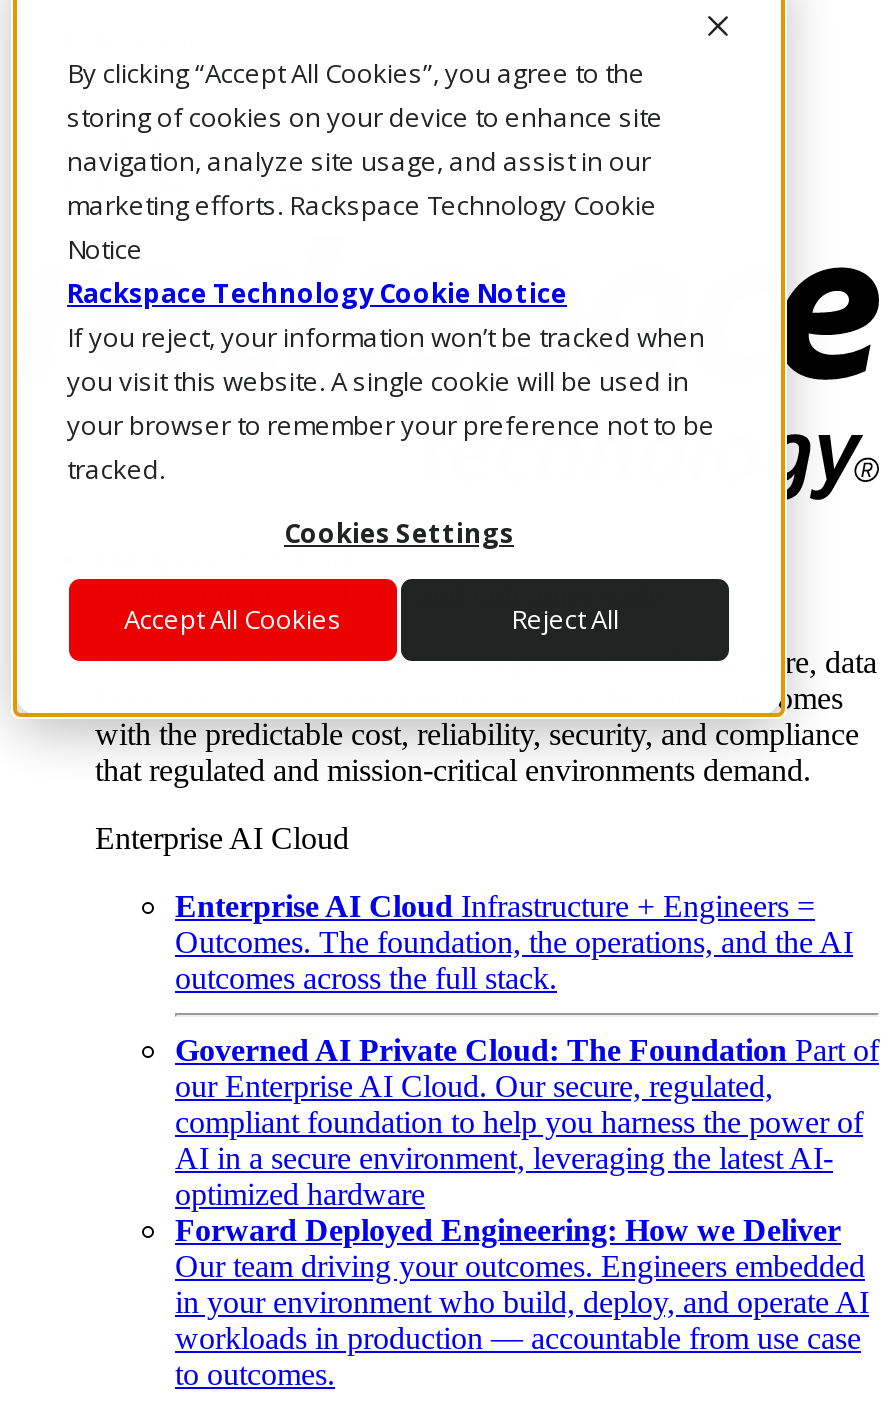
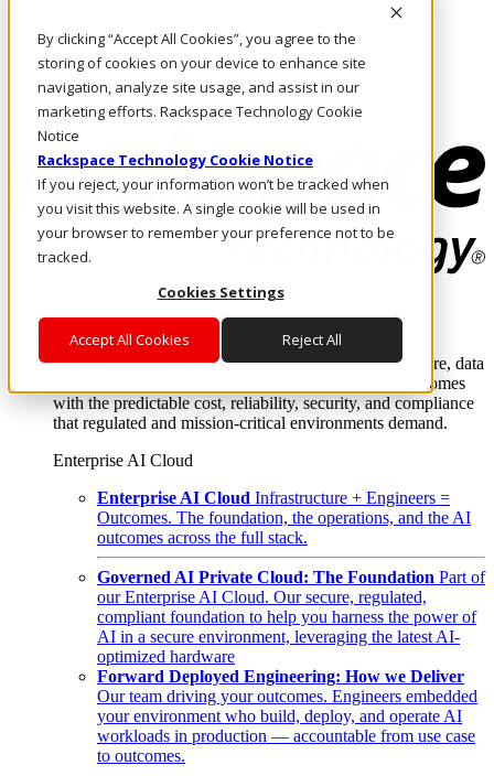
- in your environment who build, deploy, and operate AI
+ your environment who build, deploy, and operate AI
